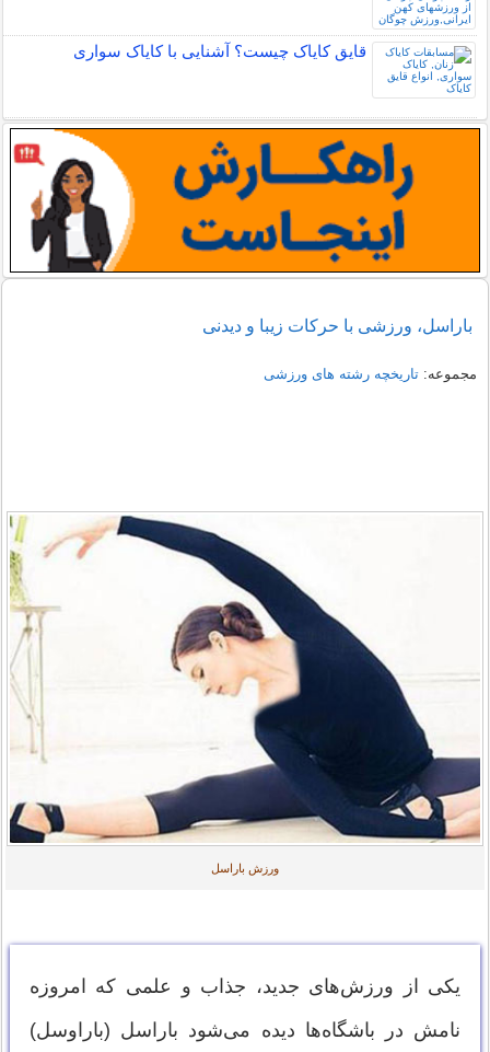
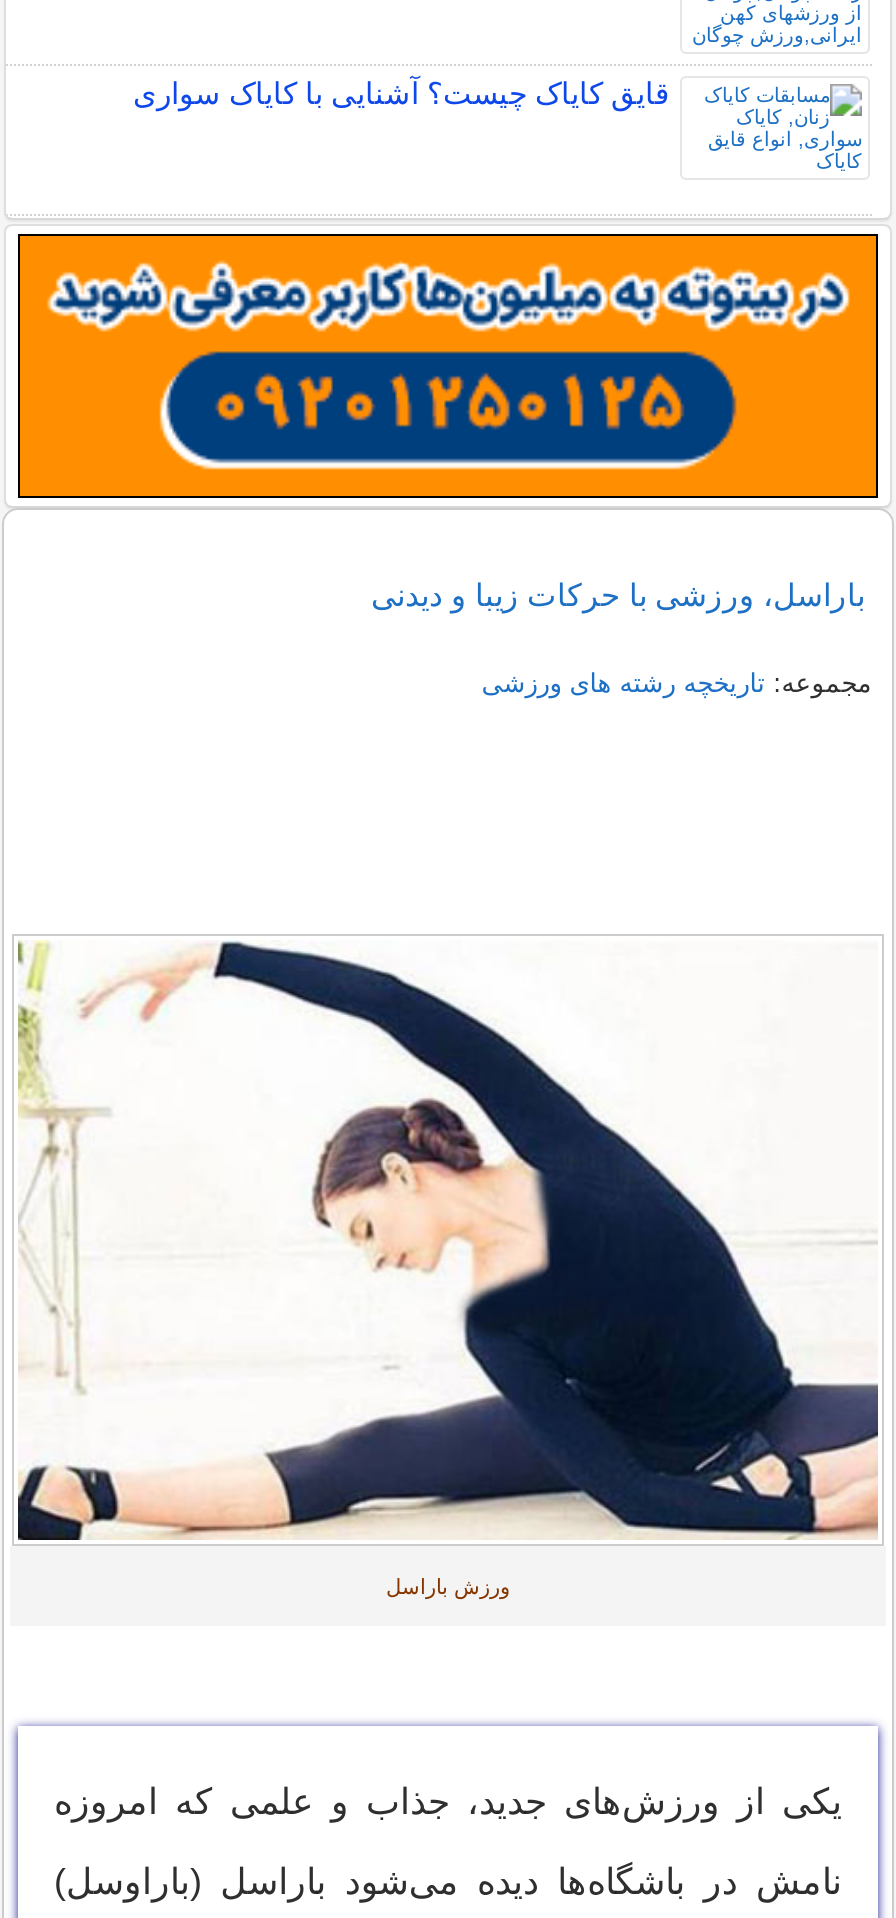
- [image]
+ [image]
